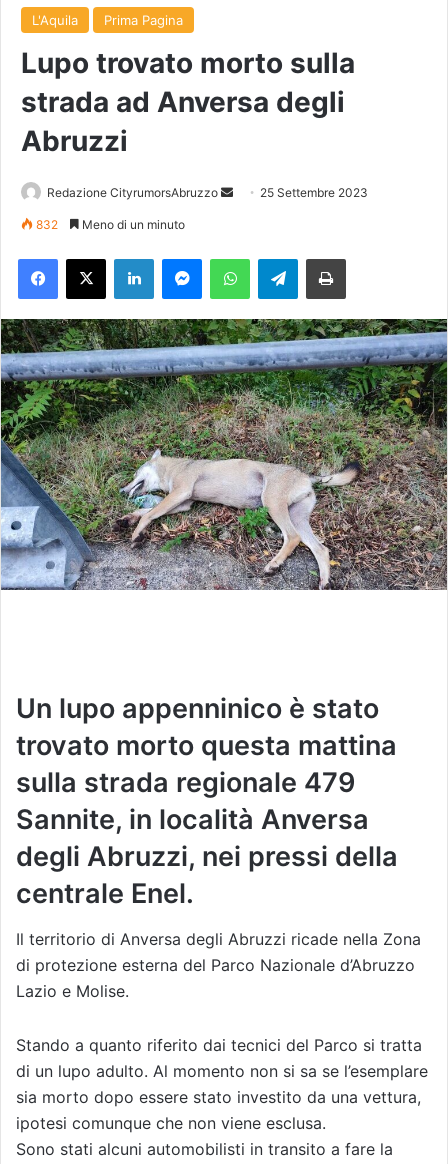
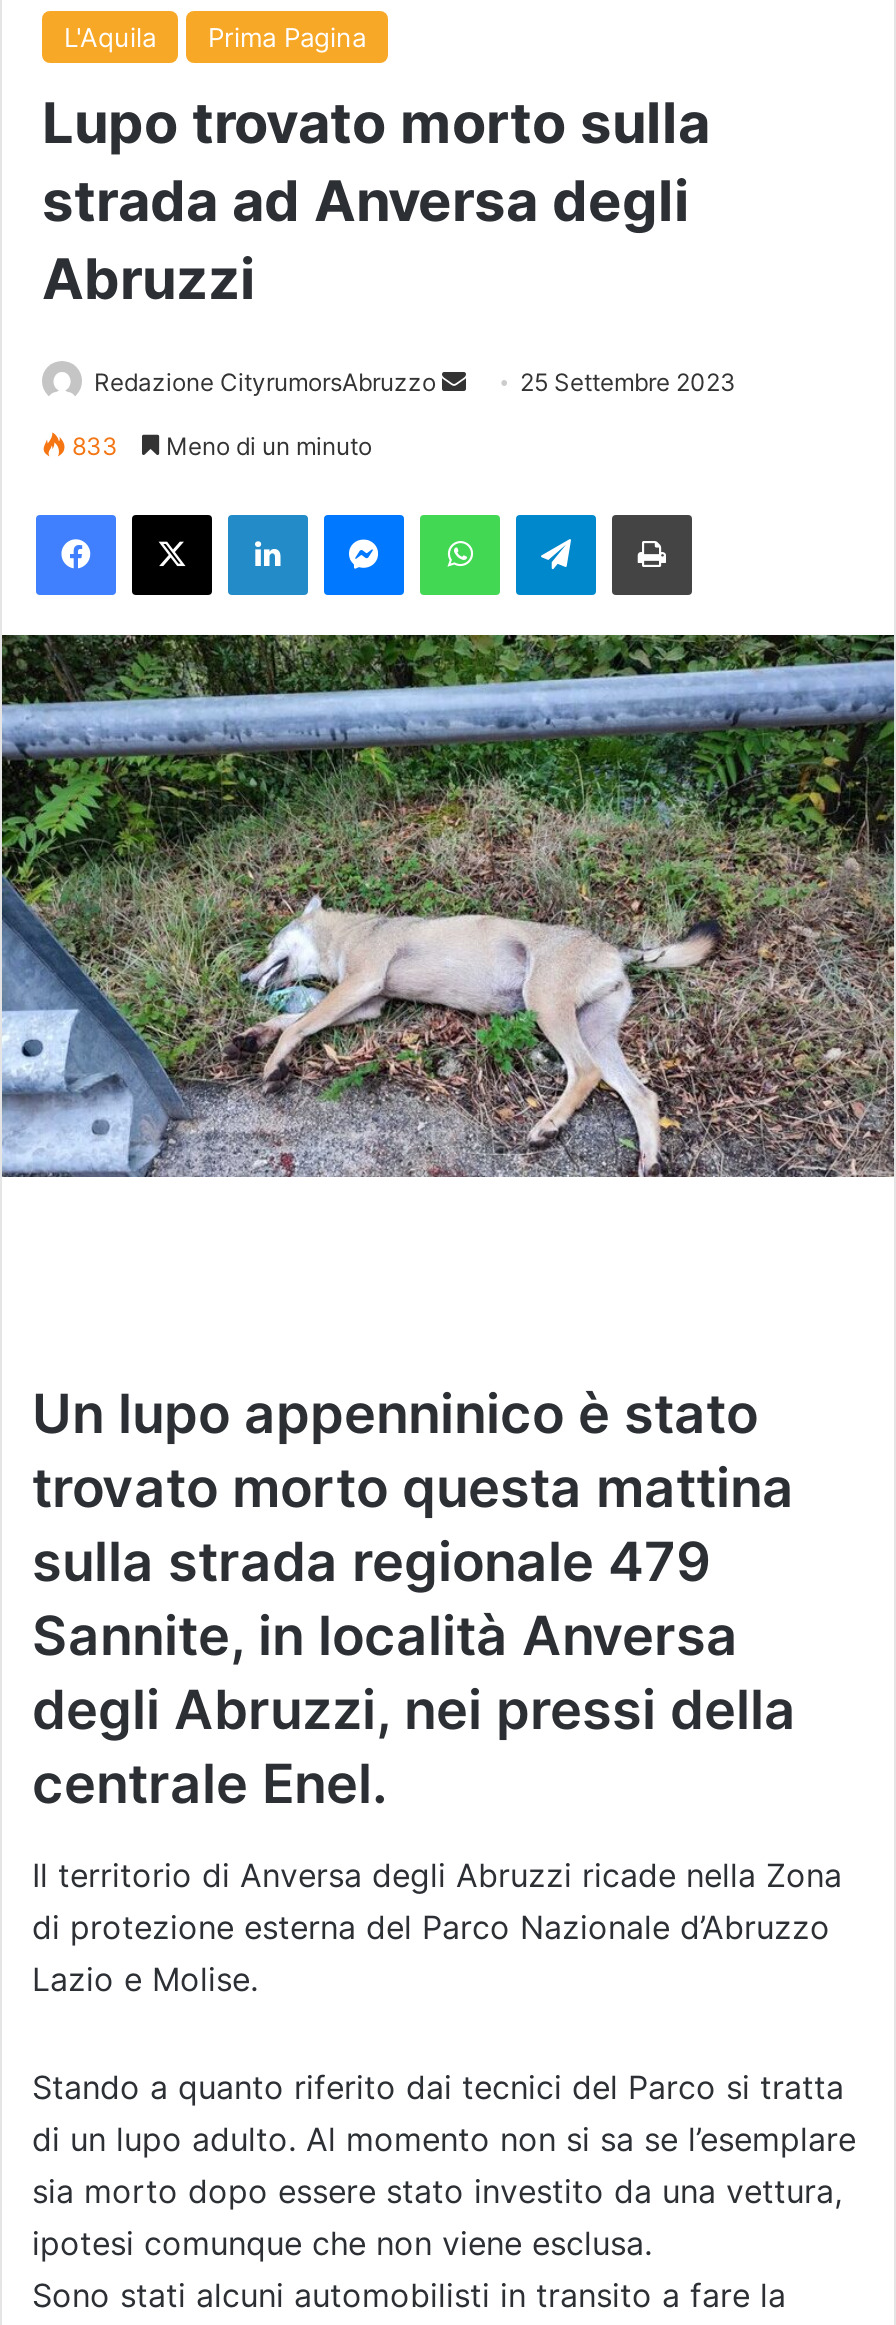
- 832 Meno di un minuto
+ 833 Meno di un minuto
